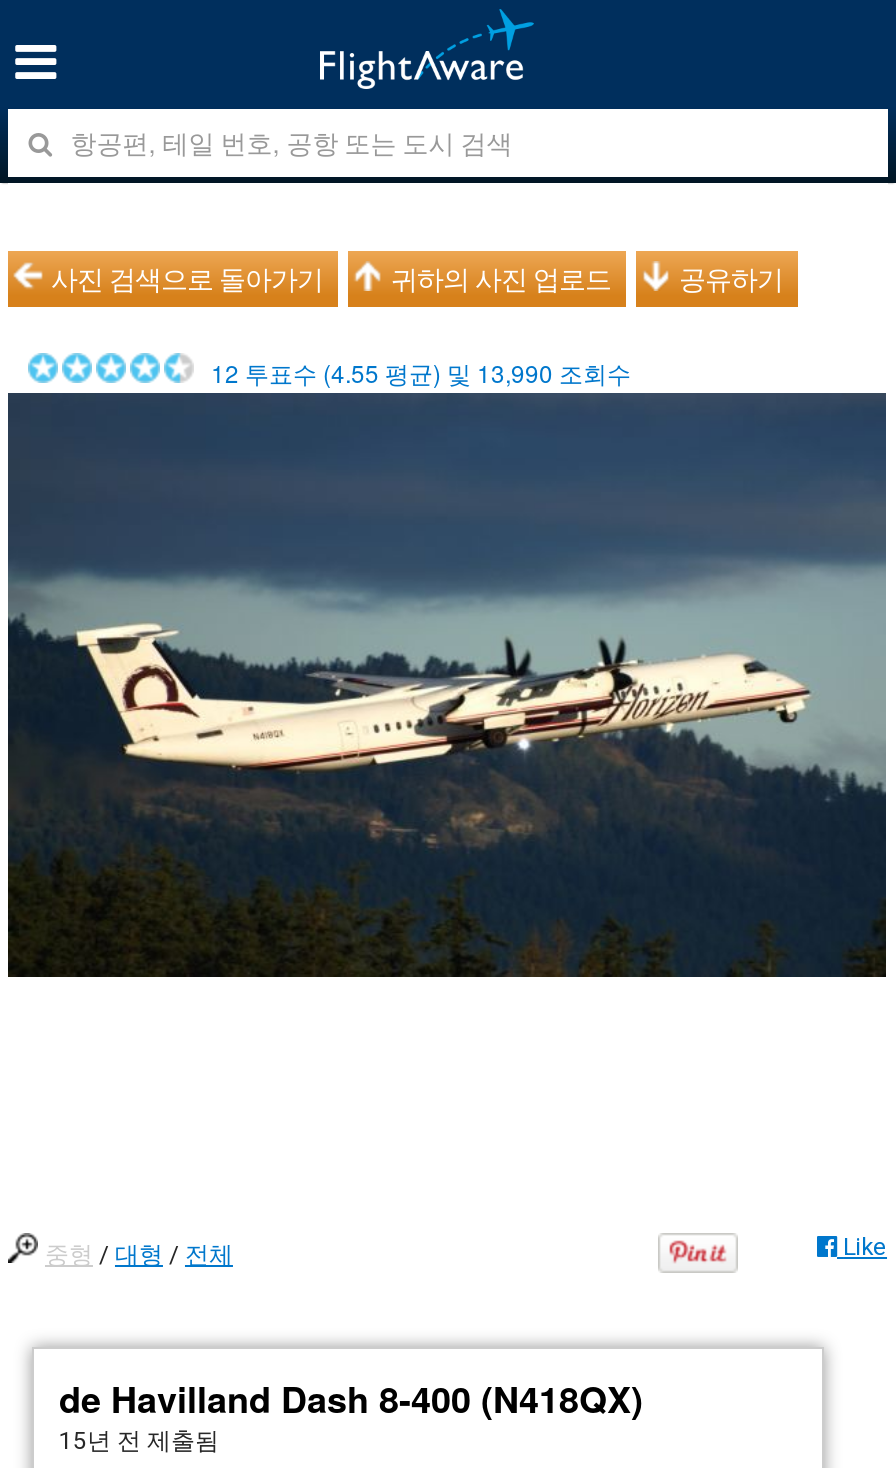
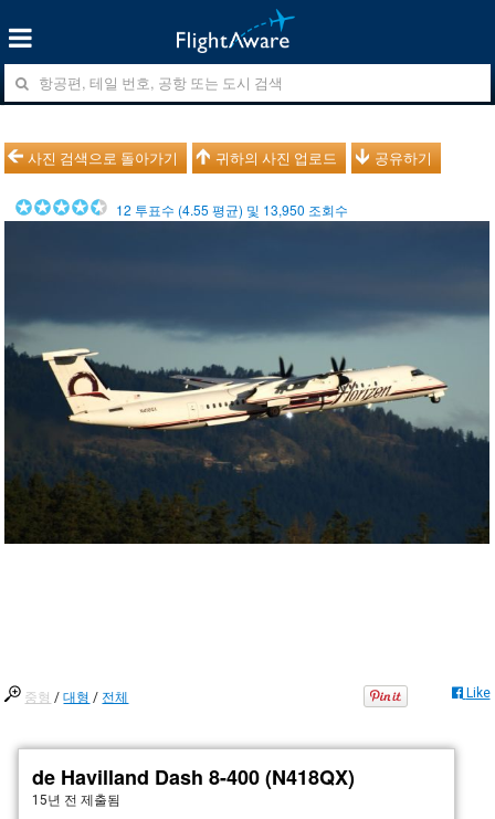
- 12 투표수 (4.55 평균) 및 13,990 조회수
+ 12 투표수 (4.55 평균) 및 13,950 조회수
